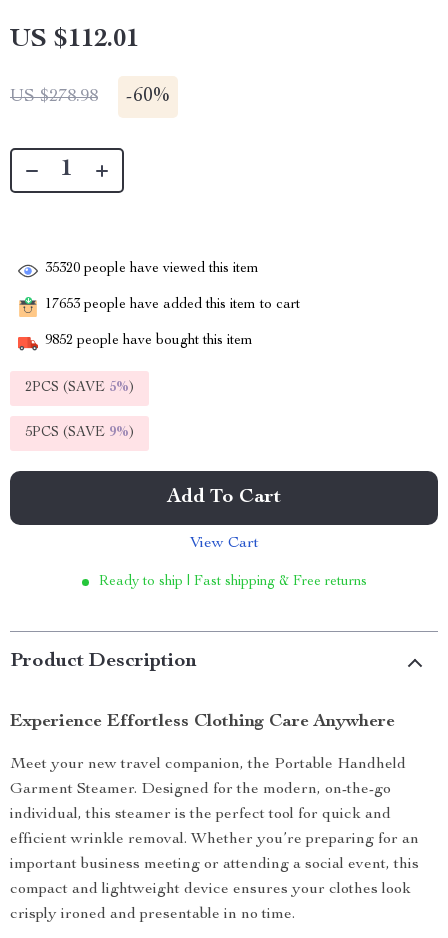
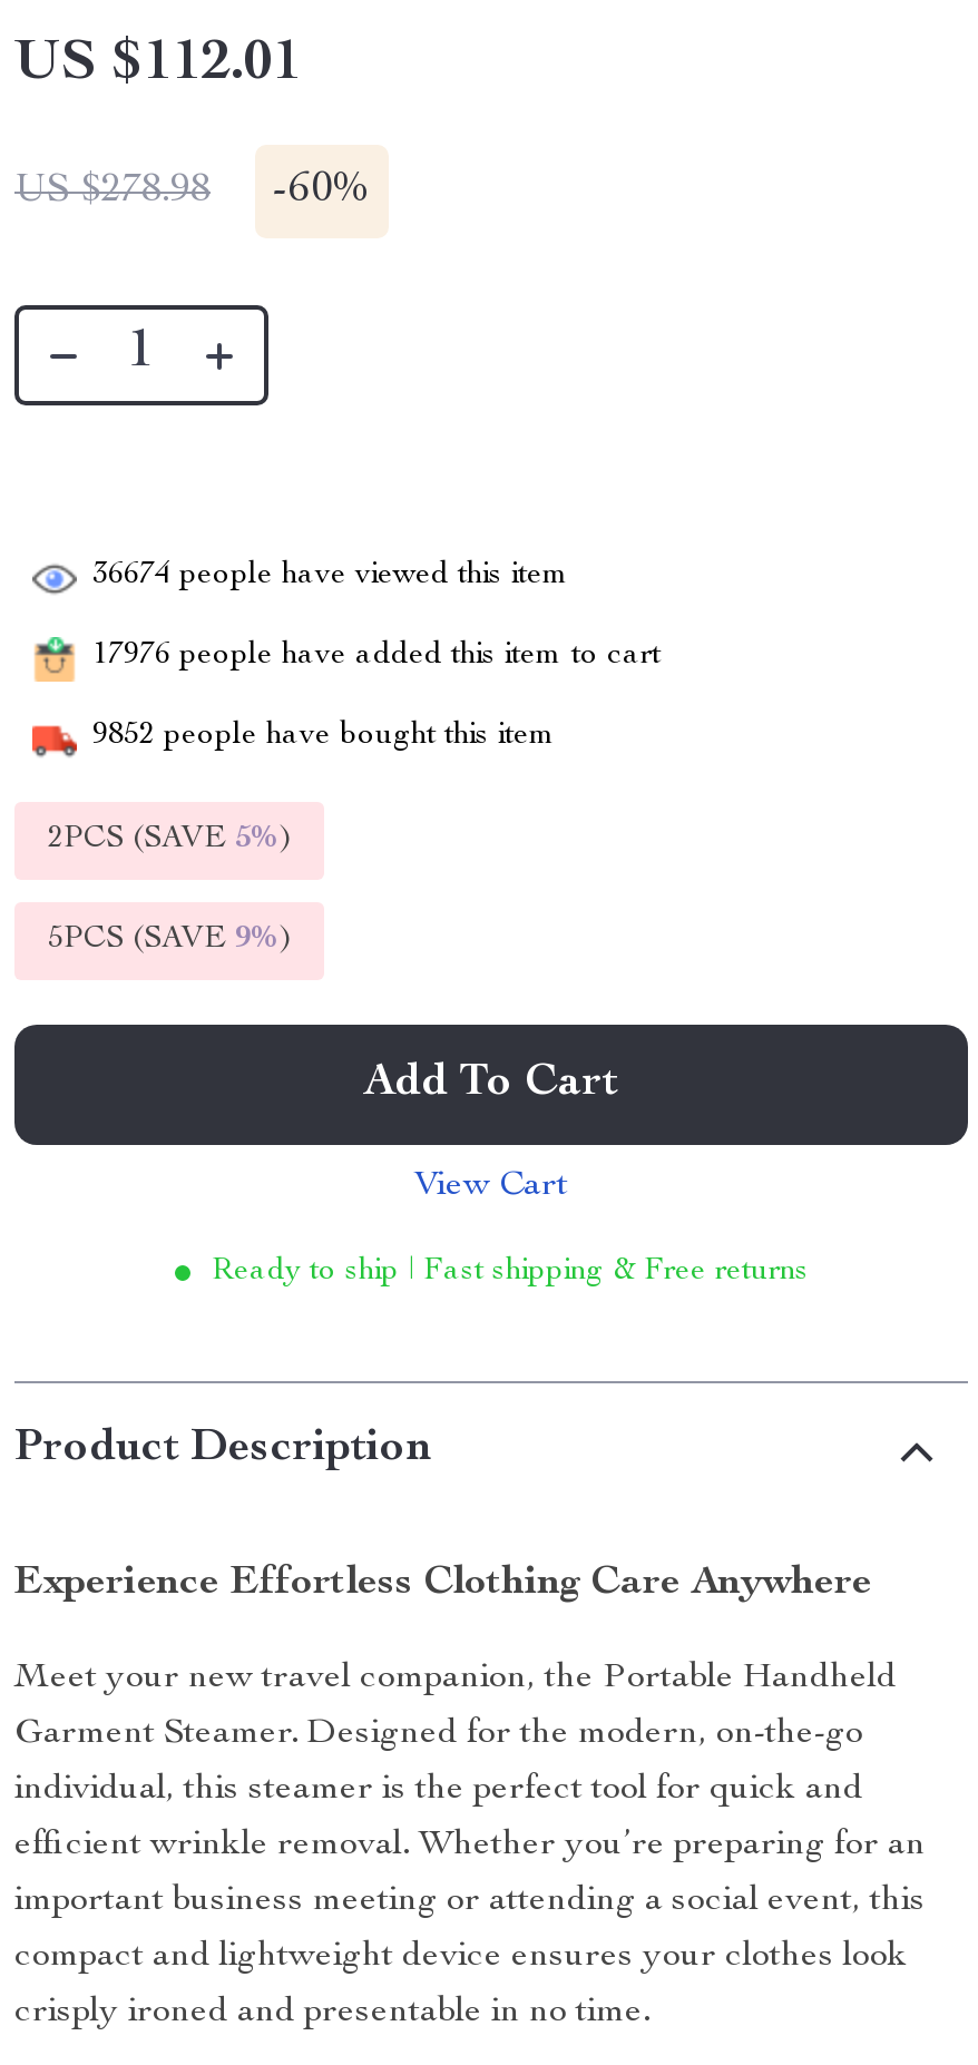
- 35320 people have viewed this item
+ 36674 people have viewed this item

- 17653 people have added this item to cart
+ 17976 people have added this item to cart
